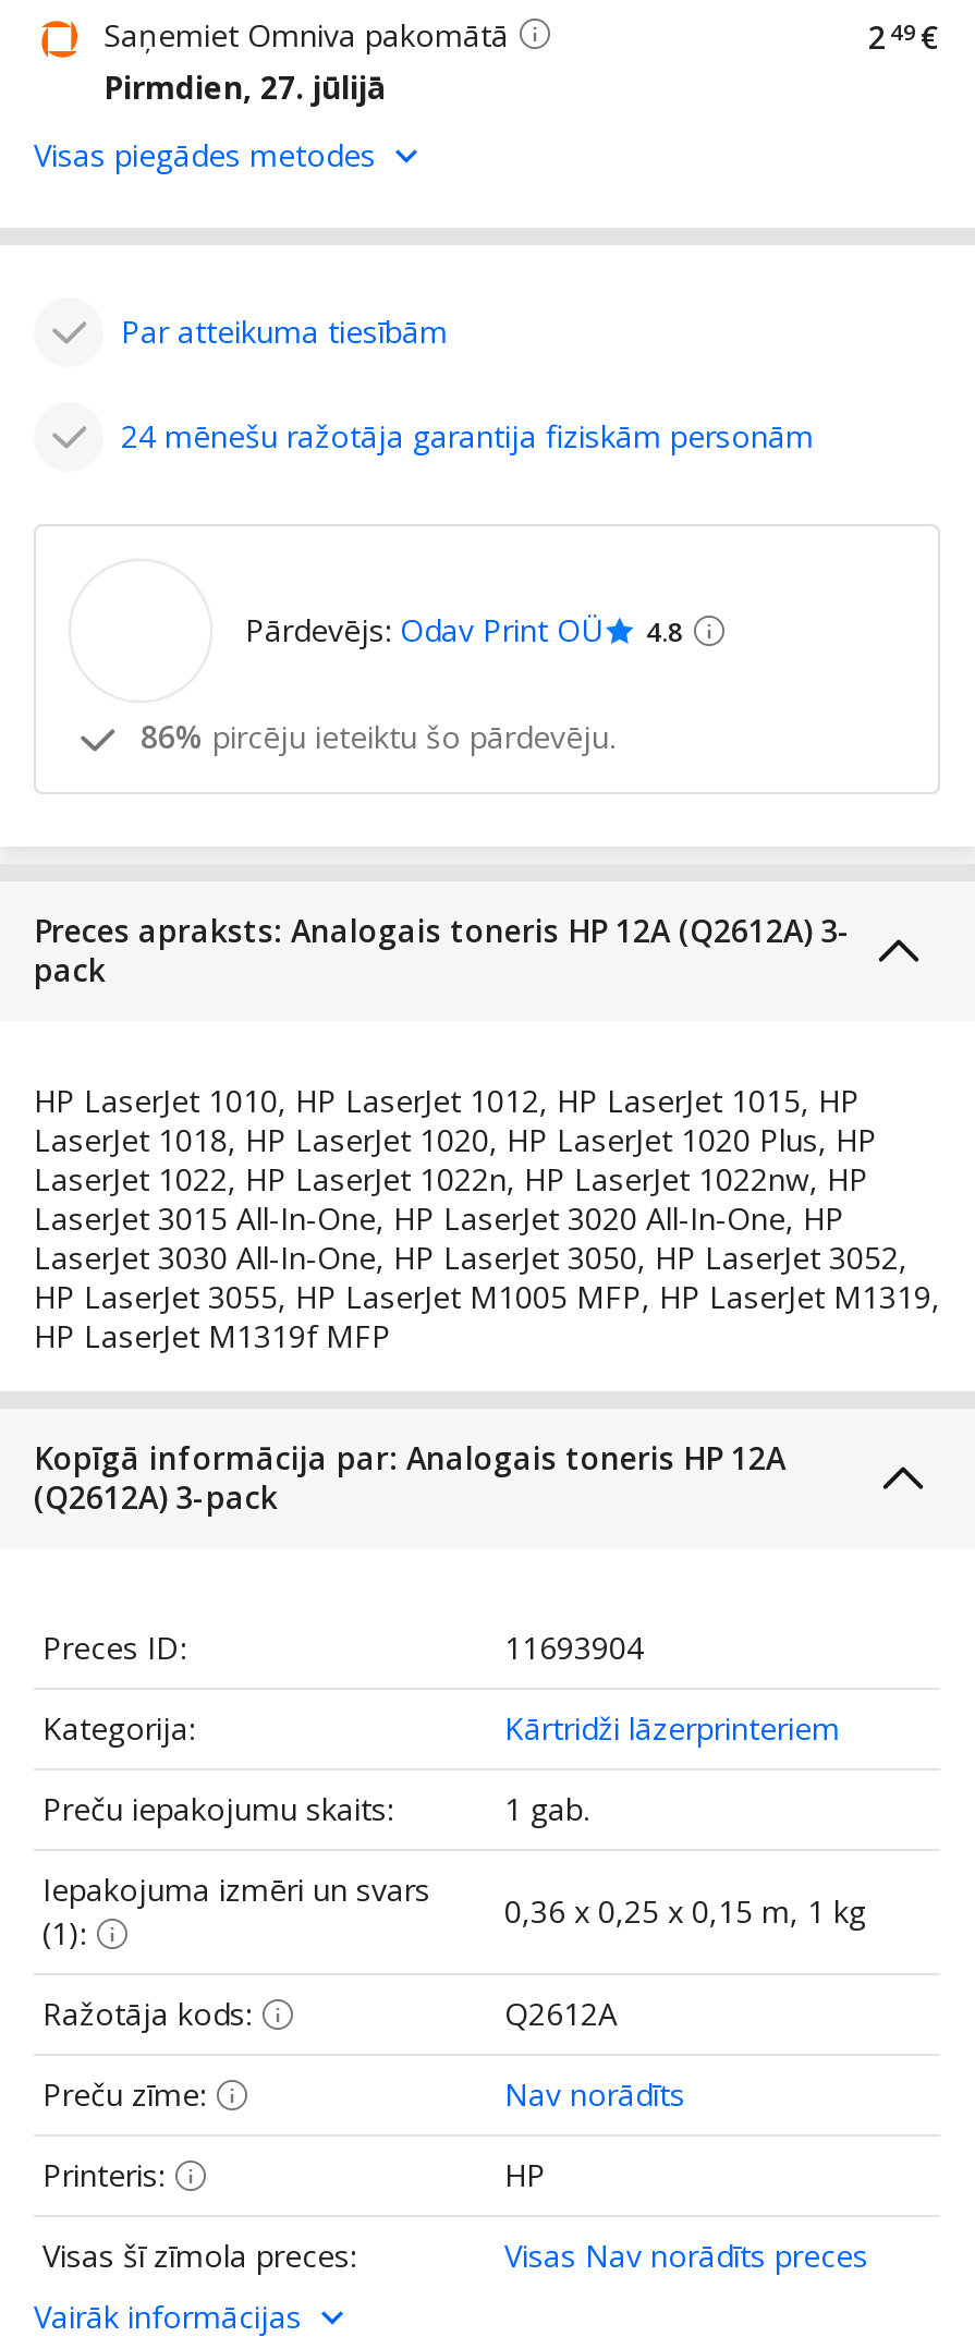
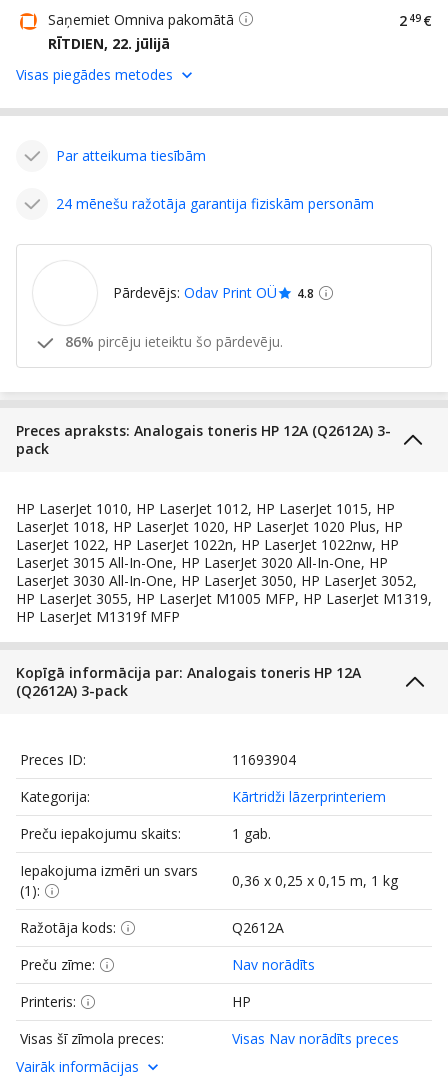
- Pirmdien, 27. jūlijā
+ RĪTDIEN, 22. jūlijā
